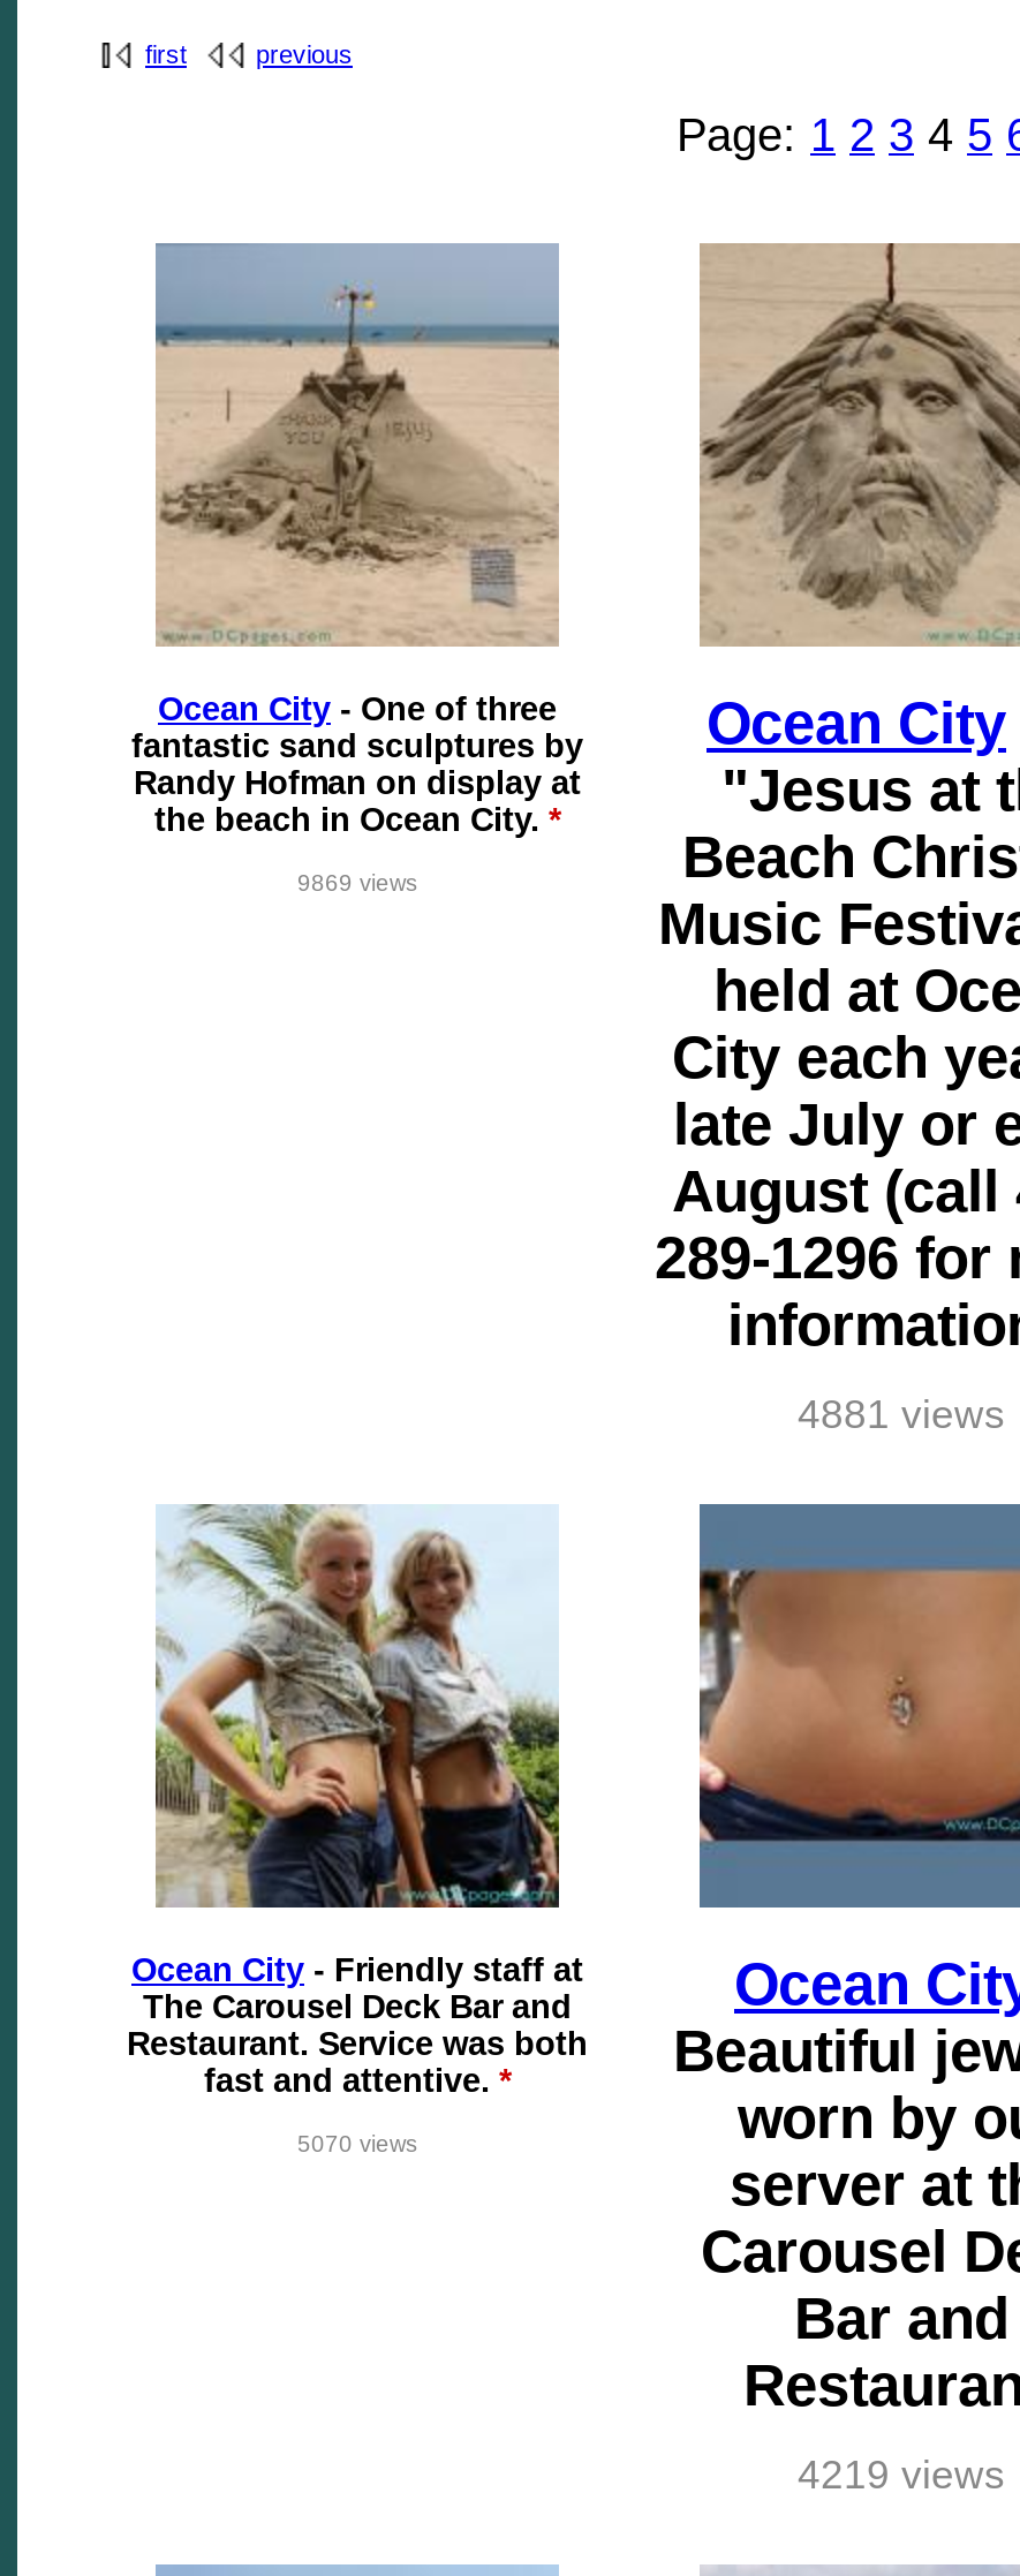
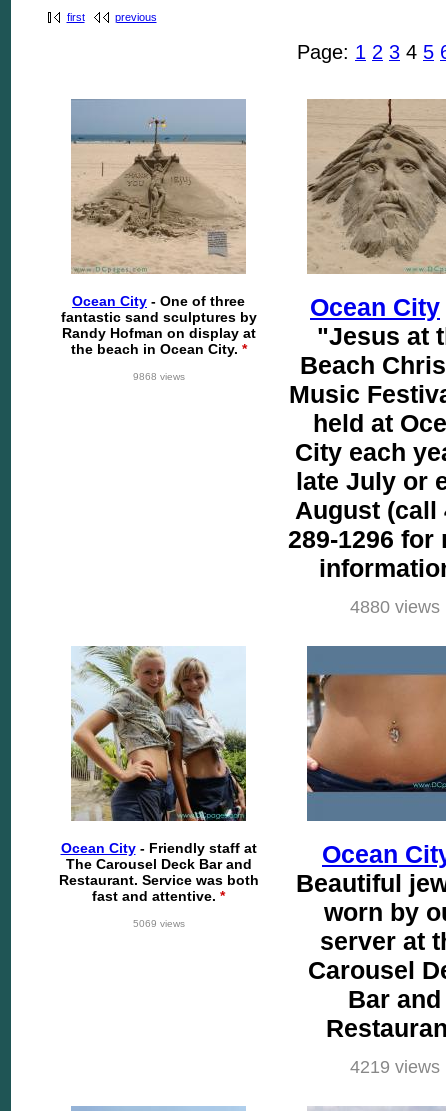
- 9869 views
+ 9868 views

- 4881 views
+ 4880 views

- 5070 views
+ 5069 views
